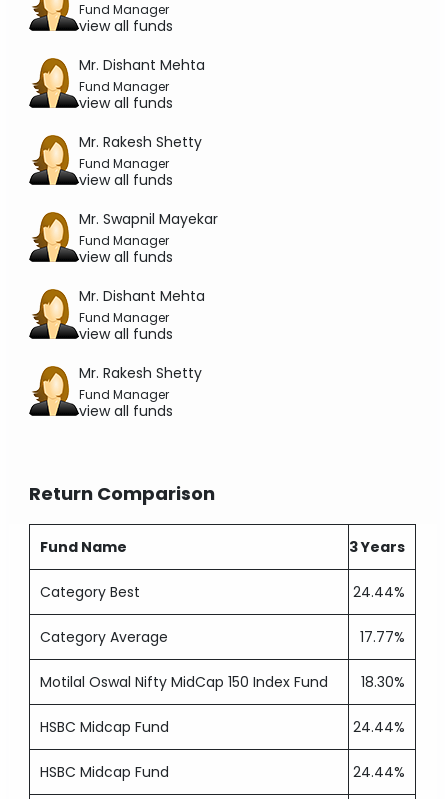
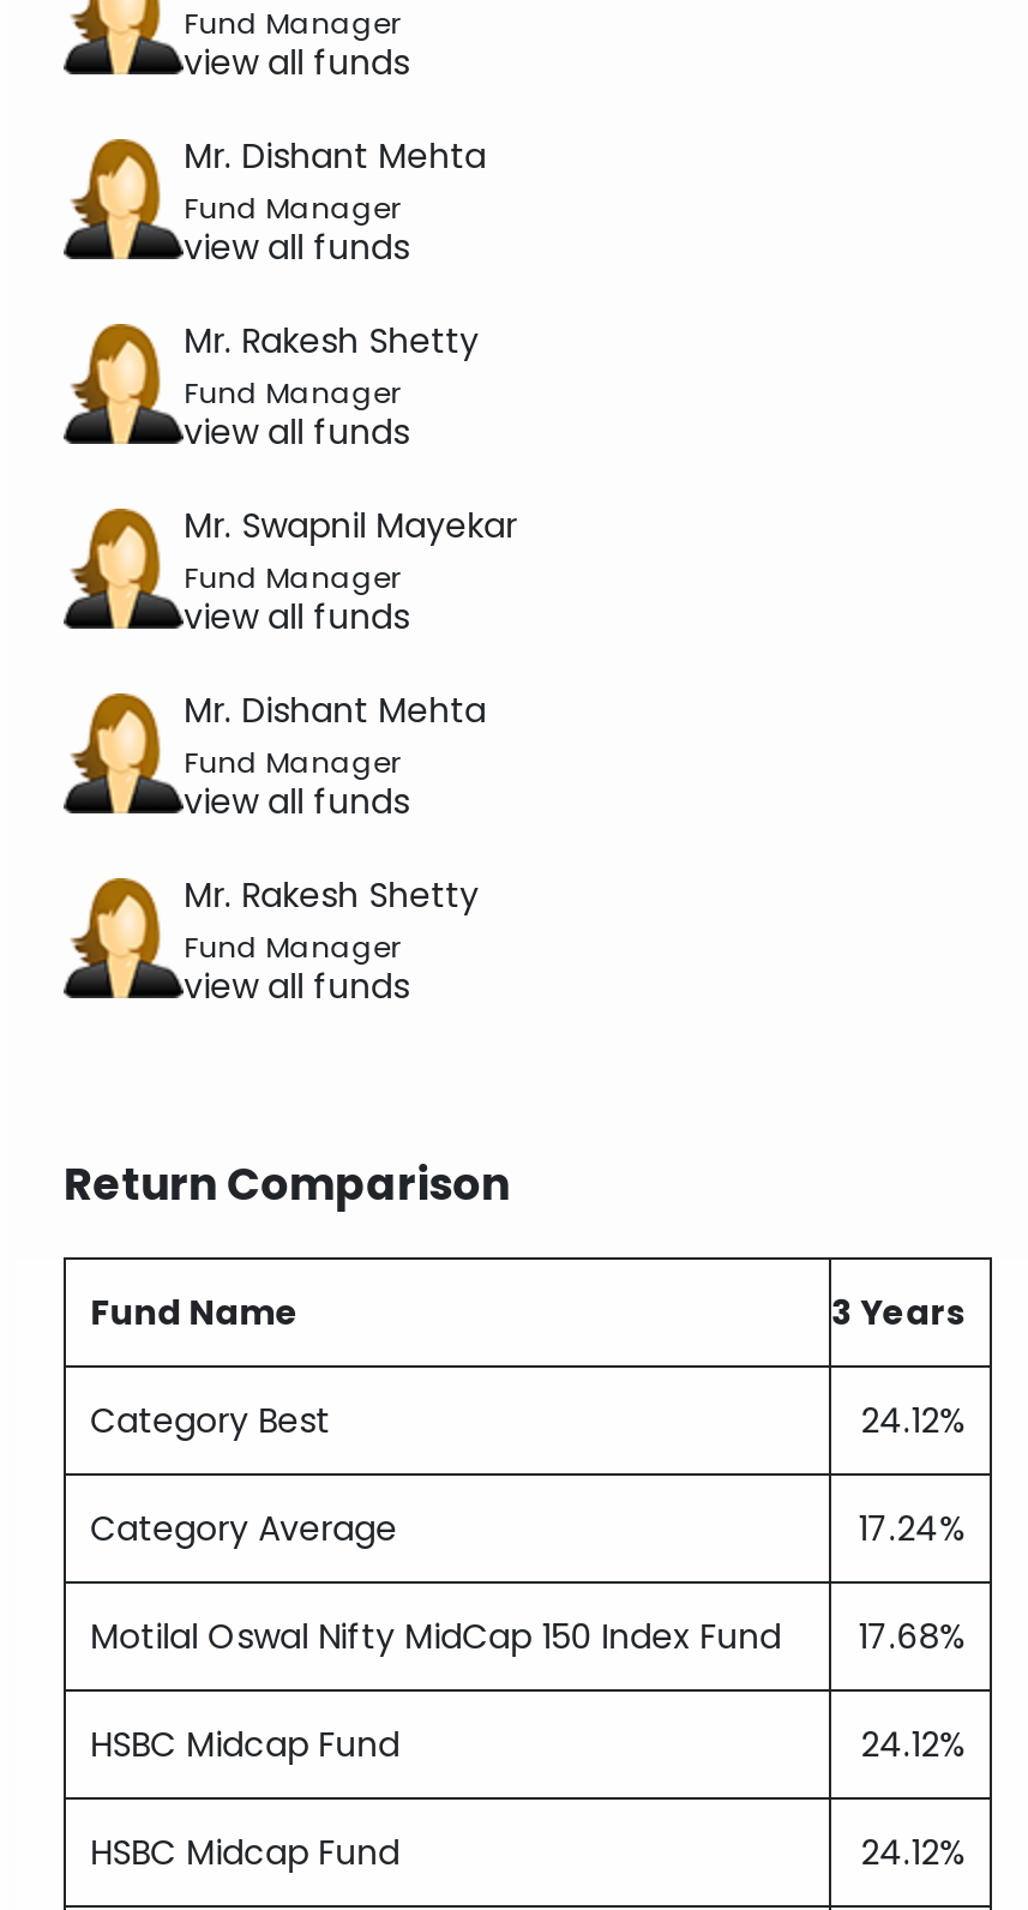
- 24.44%
+ 24.12%

- 17.77%
+ 17.24%

- Motilal Oswal Nifty MidCap 150 Index Fund 18.30%
+ Motilal Oswal Nifty MidCap 150 Index Fund 17.68%

- 24.44%
+ 24.12%

- 24.44%
+ 24.12%
